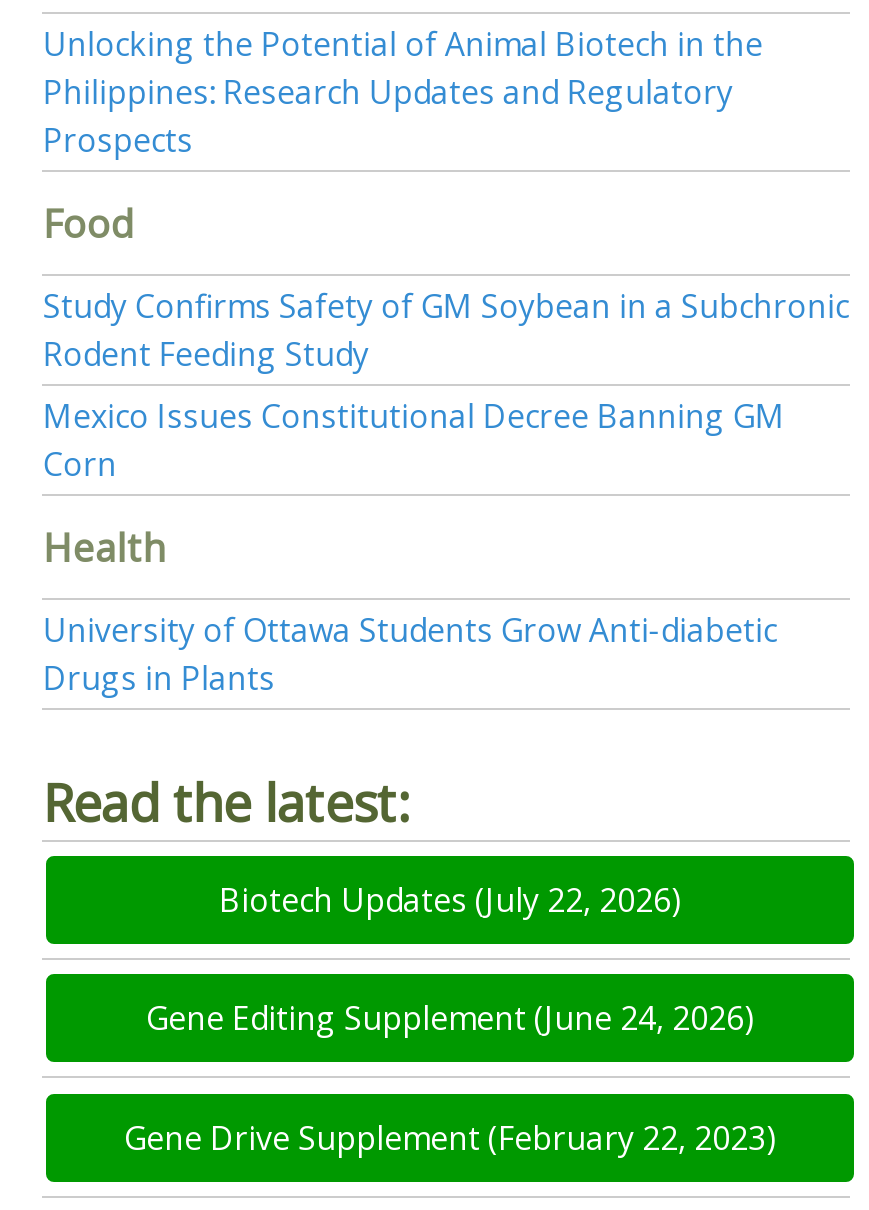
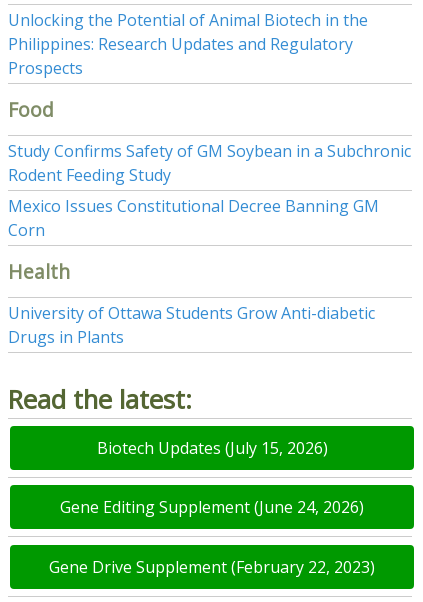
- Biotech Updates (July 22, 2026)
+ Biotech Updates (July 15, 2026)
